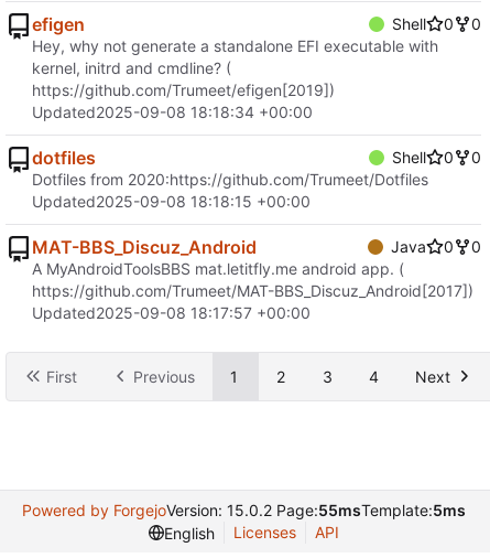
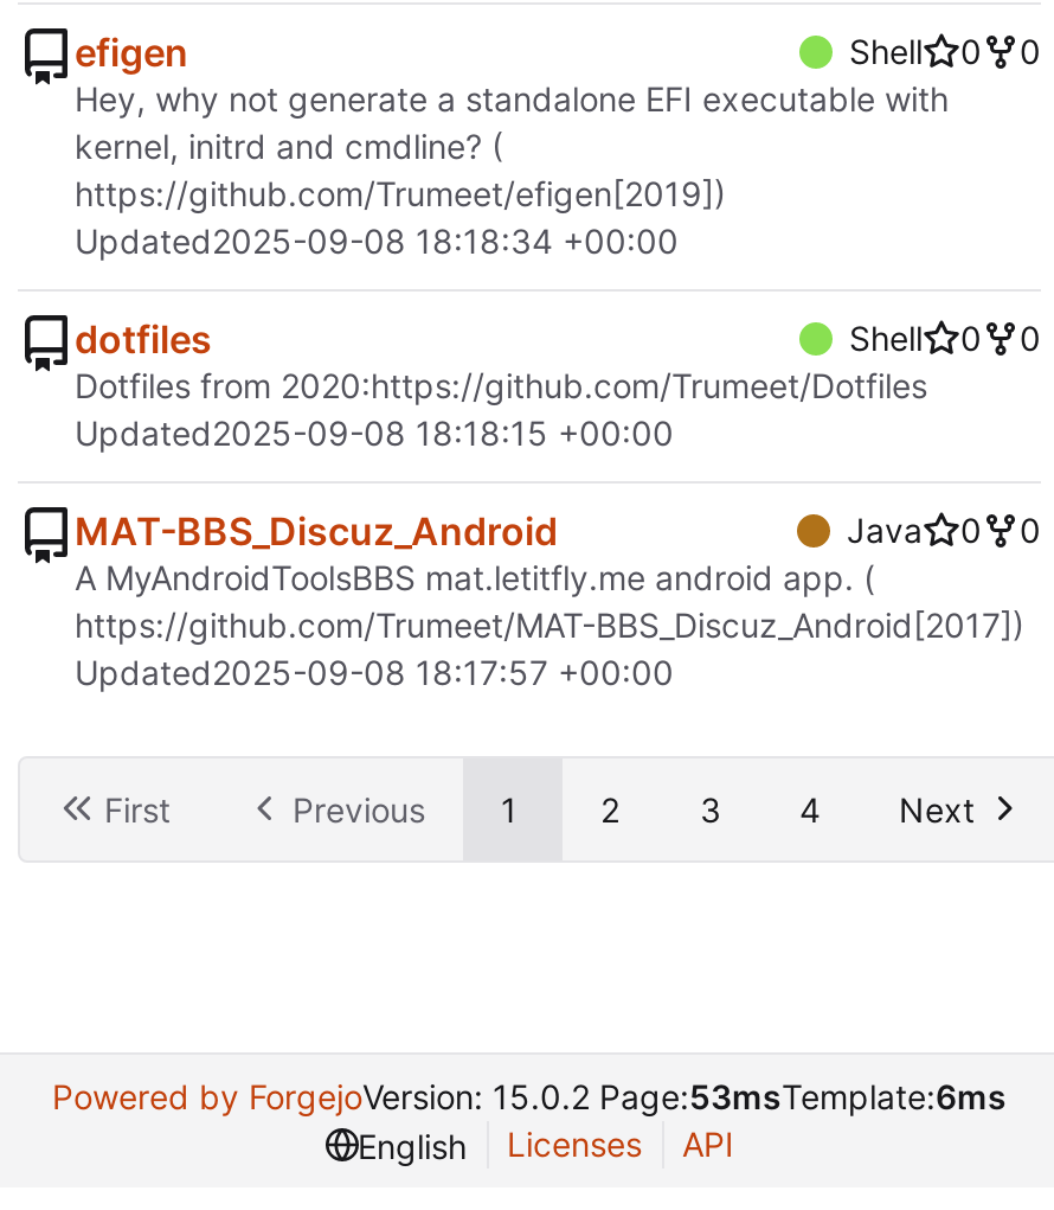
- Powered by ForgejoVersion: 15.0.2 Page:55msTemplate:5ms
+ Powered by ForgejoVersion: 15.0.2 Page:53msTemplate:6ms
